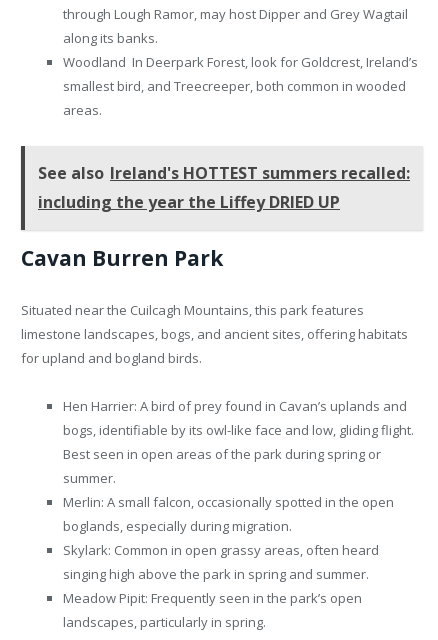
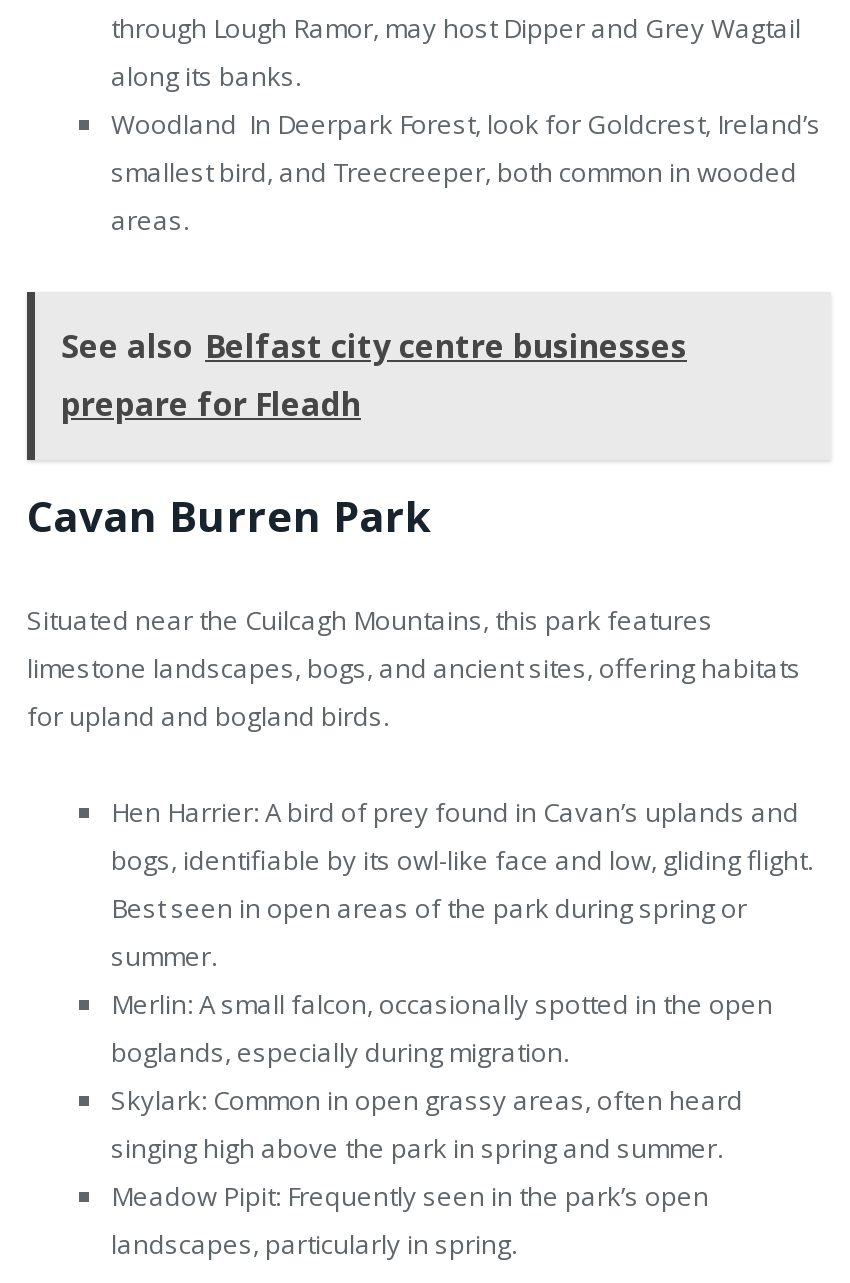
- See also Ireland's HOTTEST summers recalled:
- including the year the Liffey DRIED UP
+ See also Belfast city centre businesses
+ prepare for Fleadh
